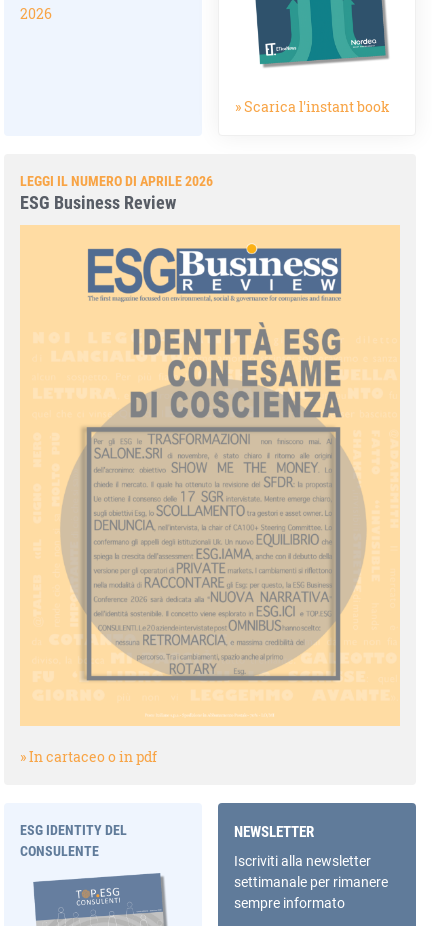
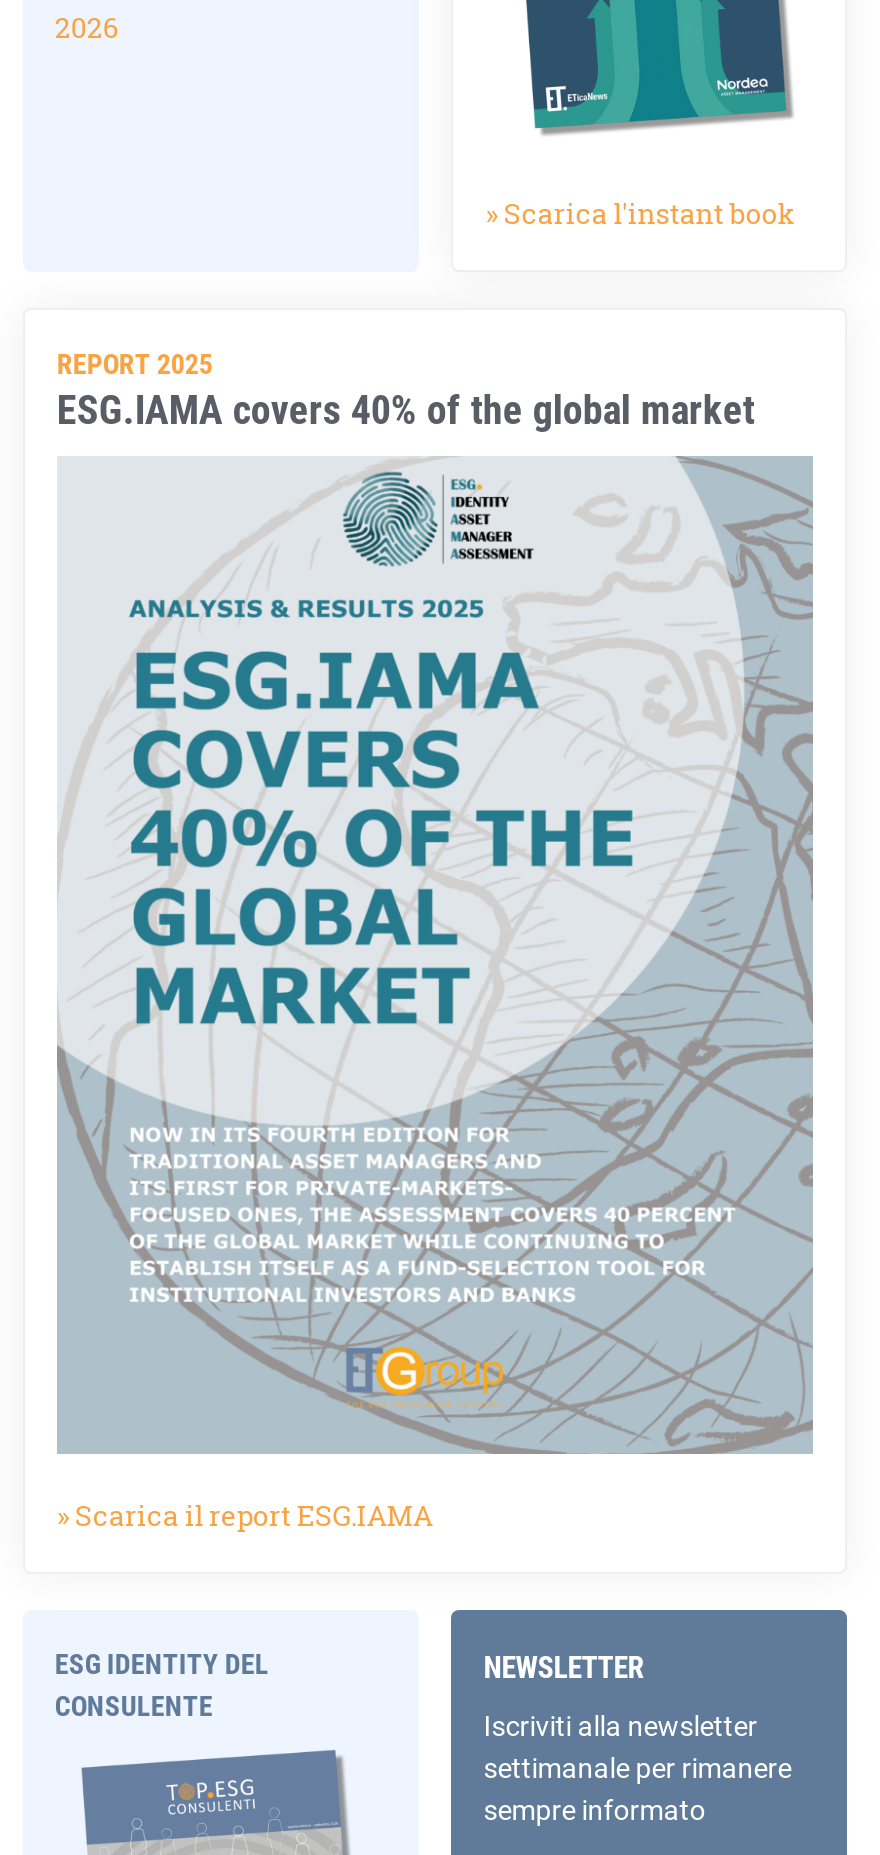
- LEGGI IL NUMERO DI APRILE 2026
- ESG Business Review
+ REPORT 2025
+ ESG.IAMA covers 40% of the global market

- [image]
- » In cartaceo o in pdf
+ [image]
+ » Scarica il report ESG.IAMA
